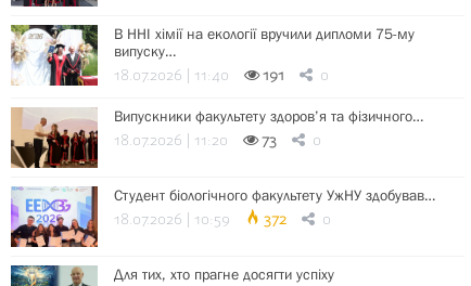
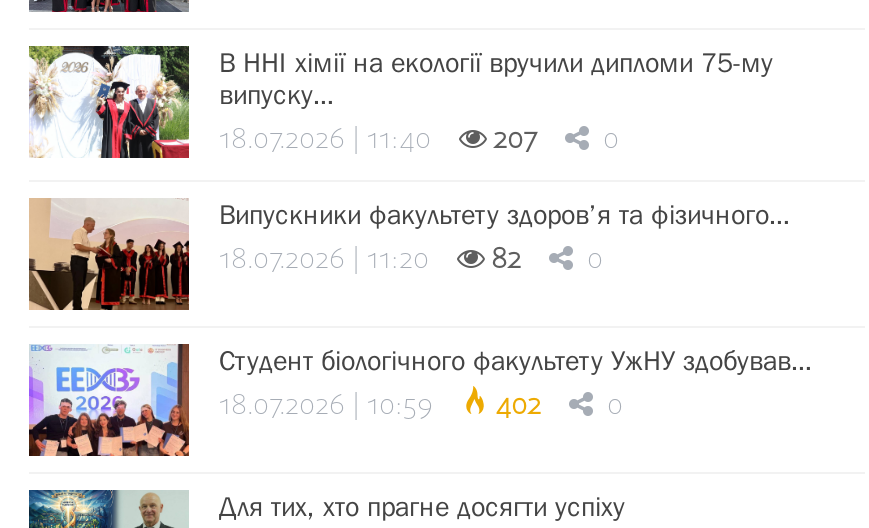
- 191
+ 207

- 73
+ 82

- 372
+ 402
